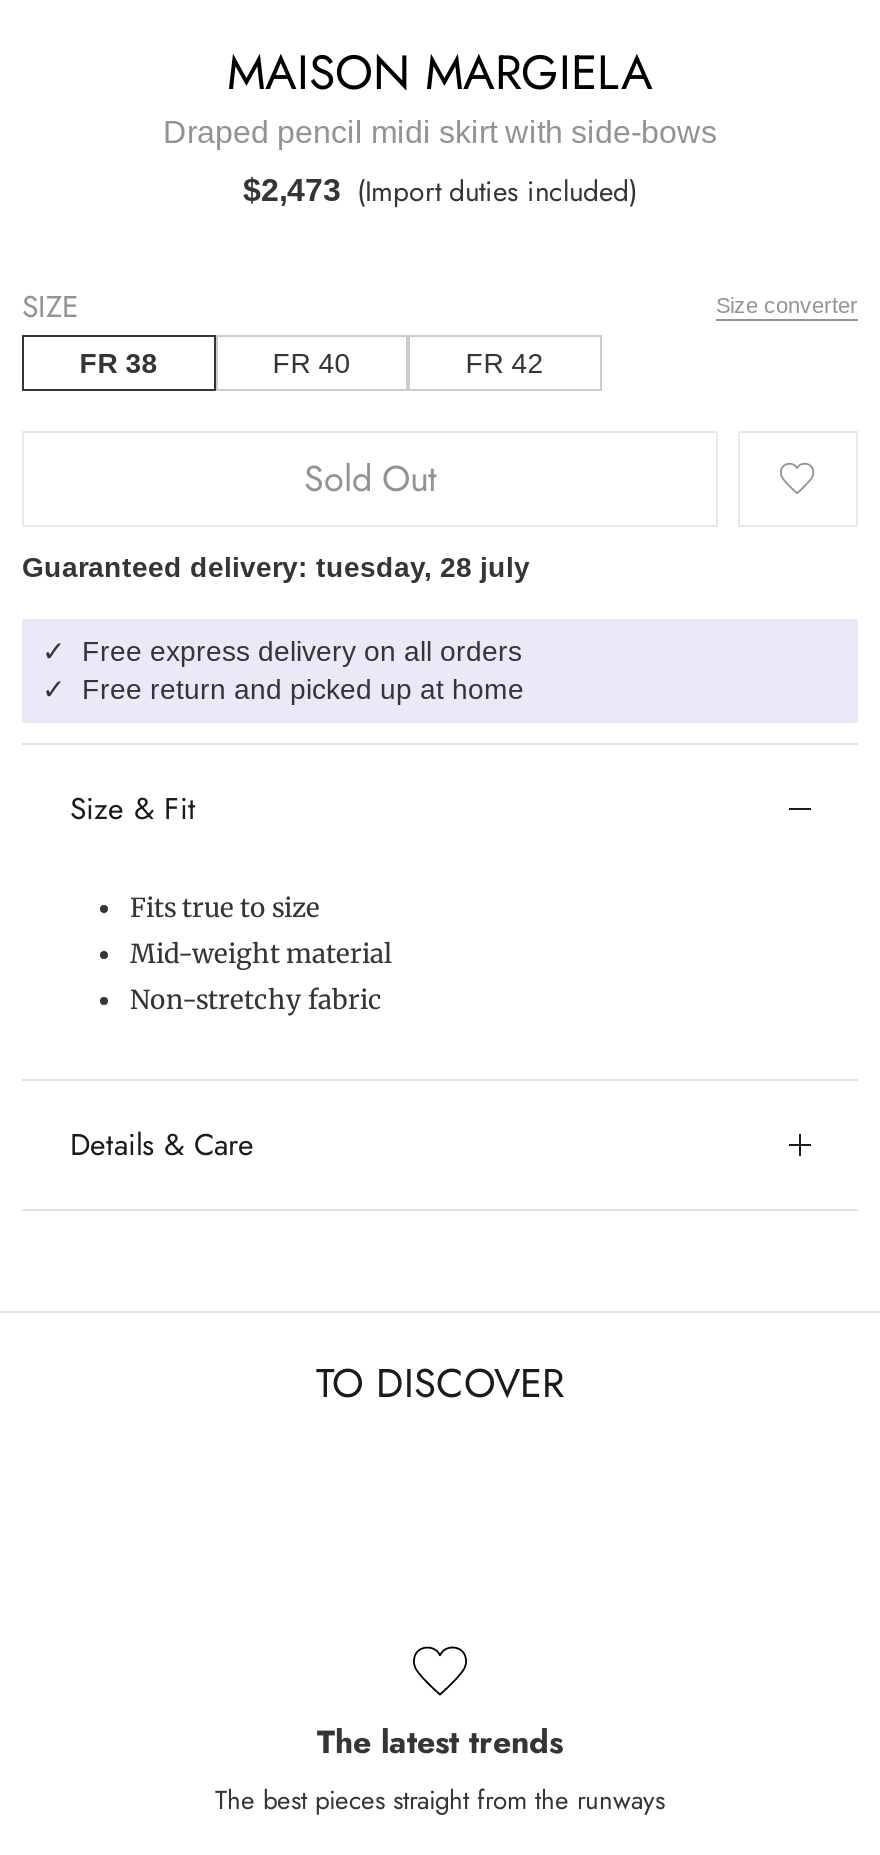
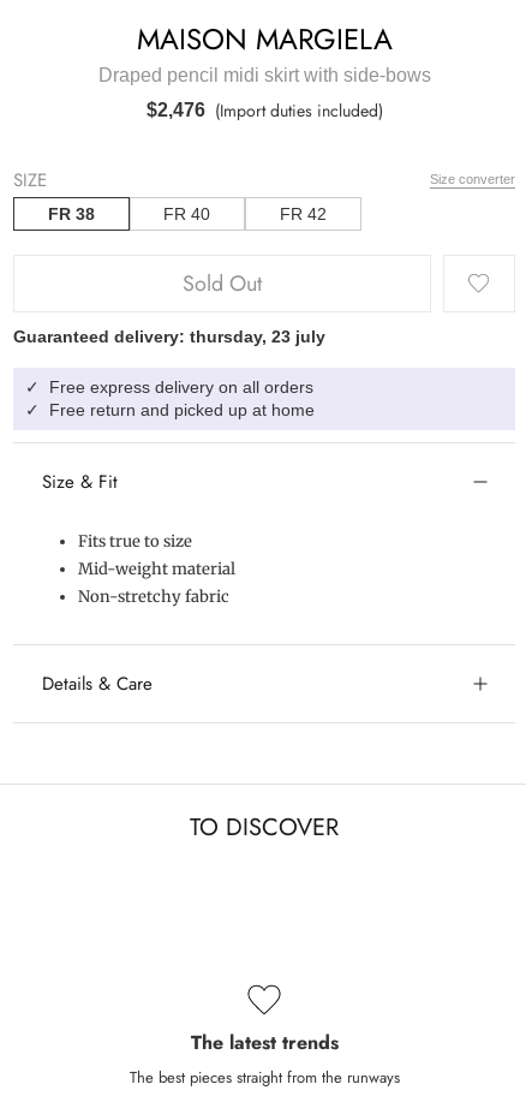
- $2,473 (Import duties included)
+ $2,476 (Import duties included)

- Guaranteed delivery: tuesday, 28 july
+ Guaranteed delivery: thursday, 23 july
